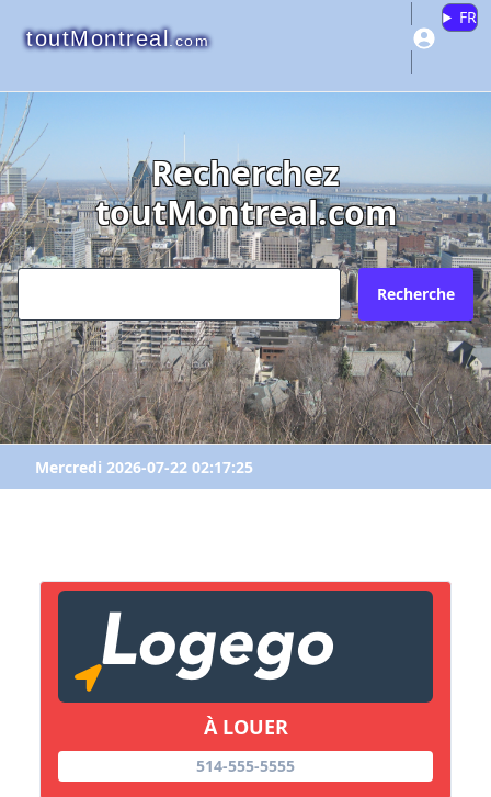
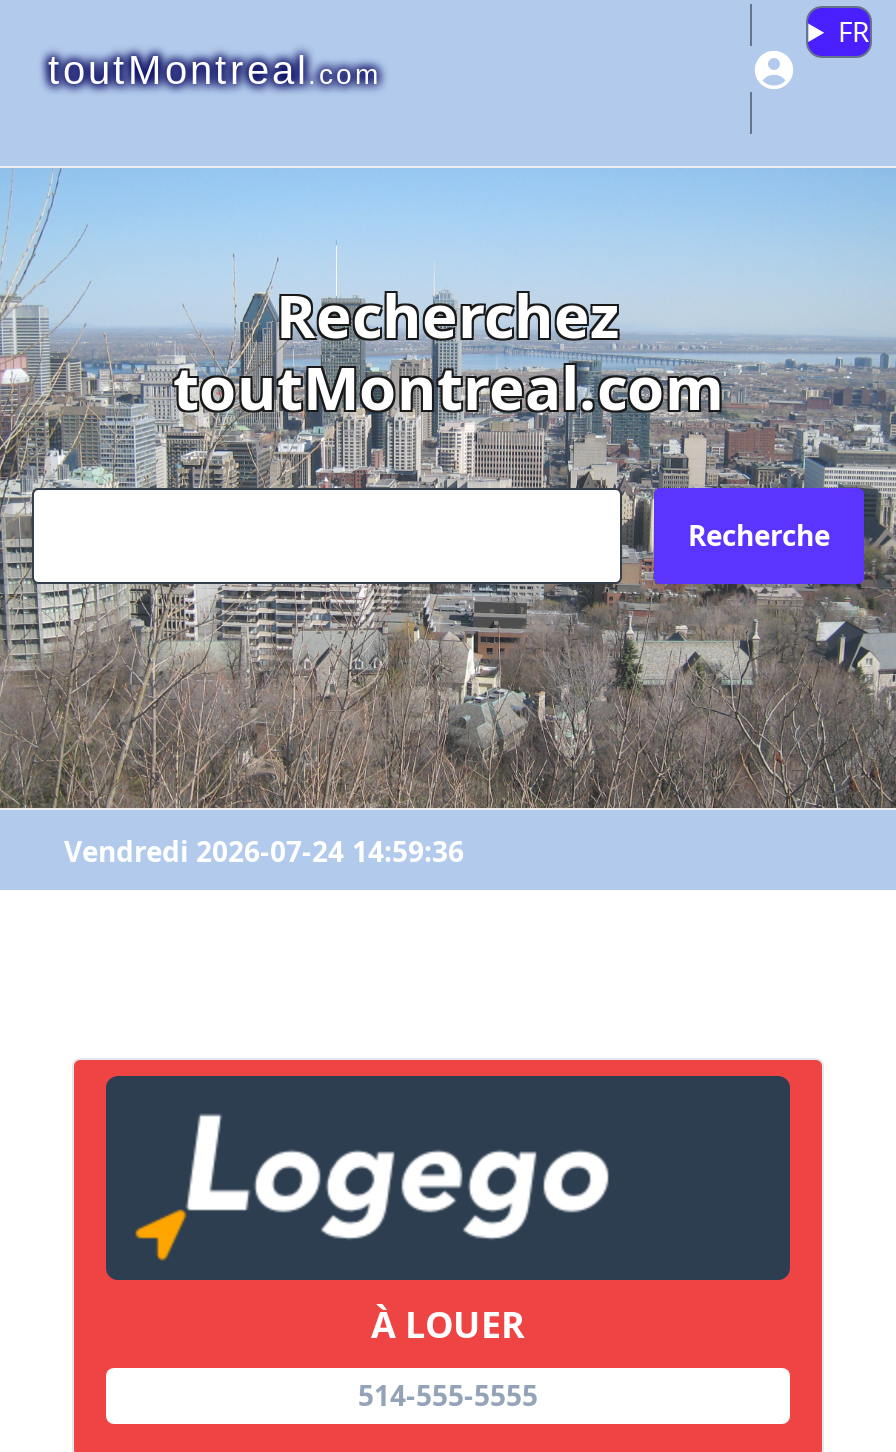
- Mercredi 2026-07-22 02:17:25
+ Vendredi 2026-07-24 14:59:36
